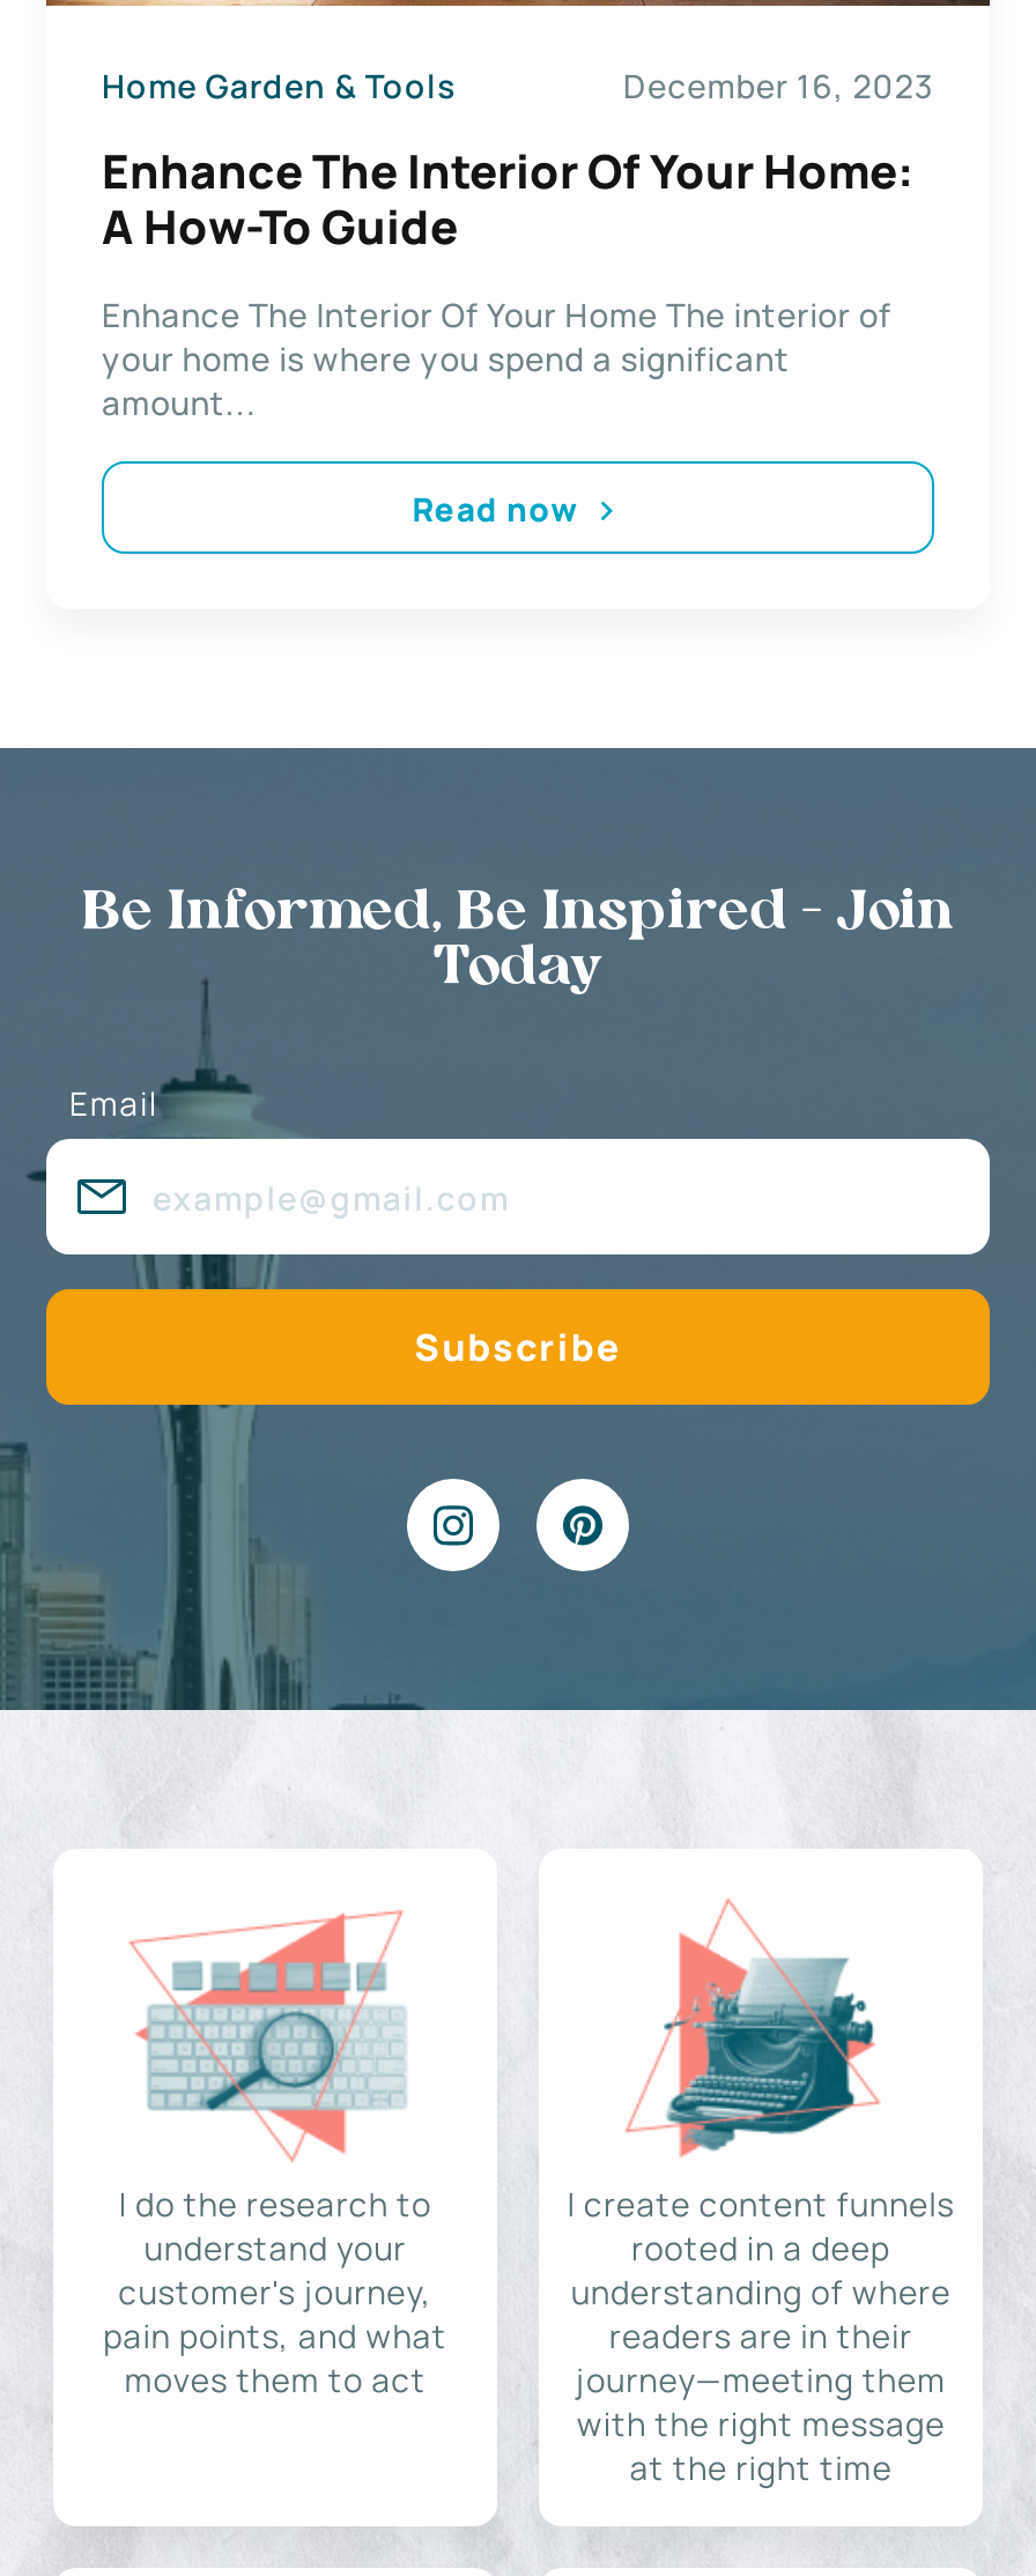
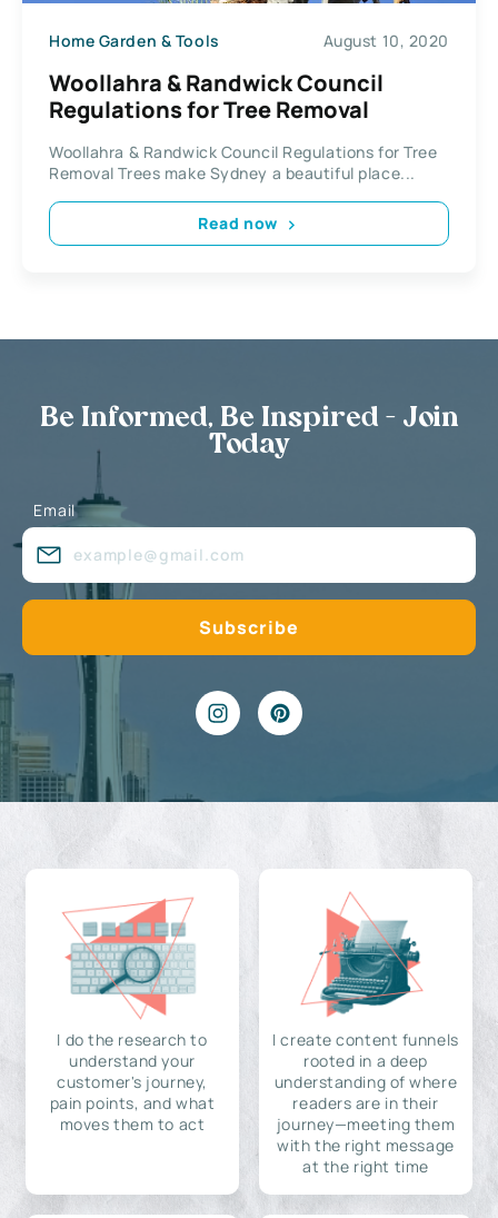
- December 16, 2023
+ August 10, 2020

- Enhance The Interior Of Your Home:
- A How-To Guide
+ Woollahra & Randwick Council
+ Regulations for Tree Removal

- Enhance The Interior Of Your Home The interior of
- your home is where you spend a significant
- amount...
+ Woollahra & Randwick Council Regulations for Tree
+ Removal Trees make Sydney a beautiful place...
